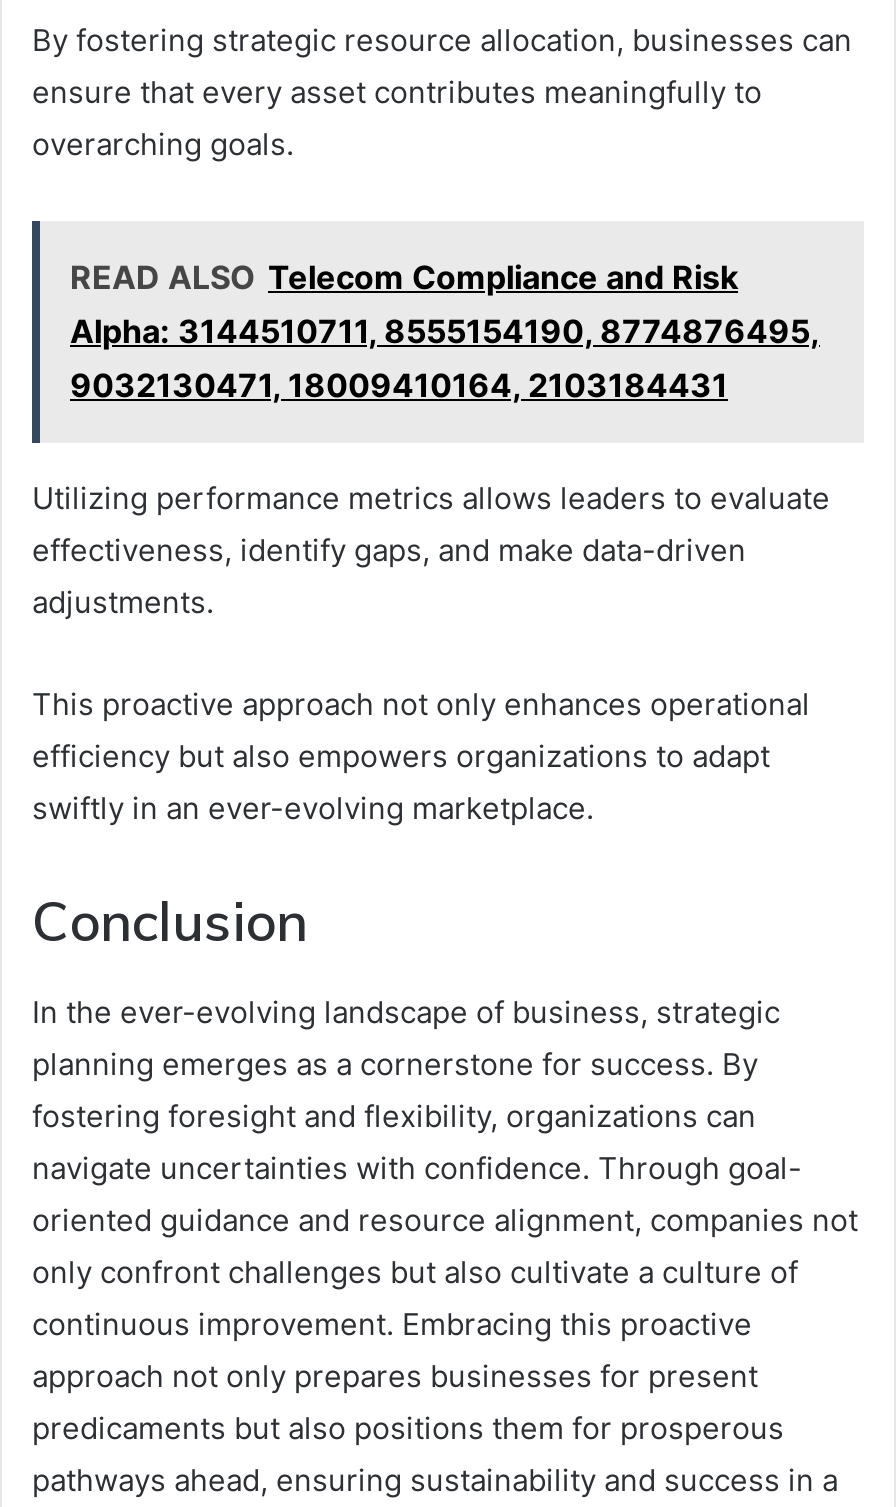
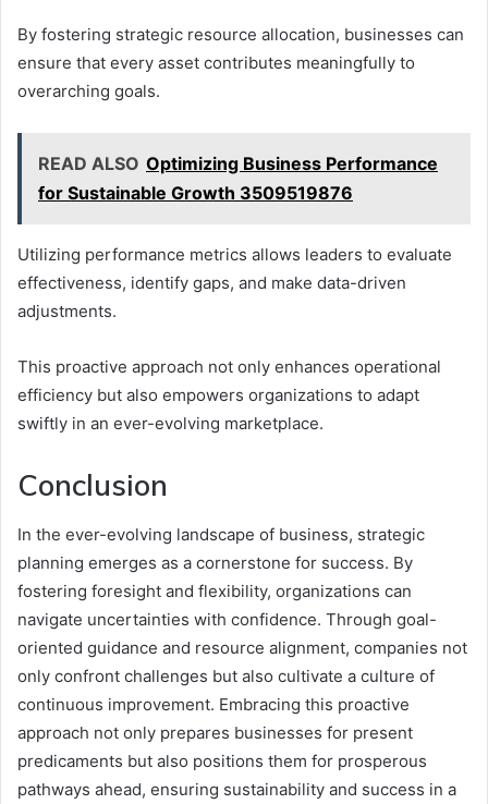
- READ ALSO Telecom Compliance and Risk
- Alpha: 3144510711, 8555154190, 8774876495,
- 9032130471, 18009410164, 2103184431
+ READ ALSO Optimizing Business Performance
+ for Sustainable Growth 3509519876
